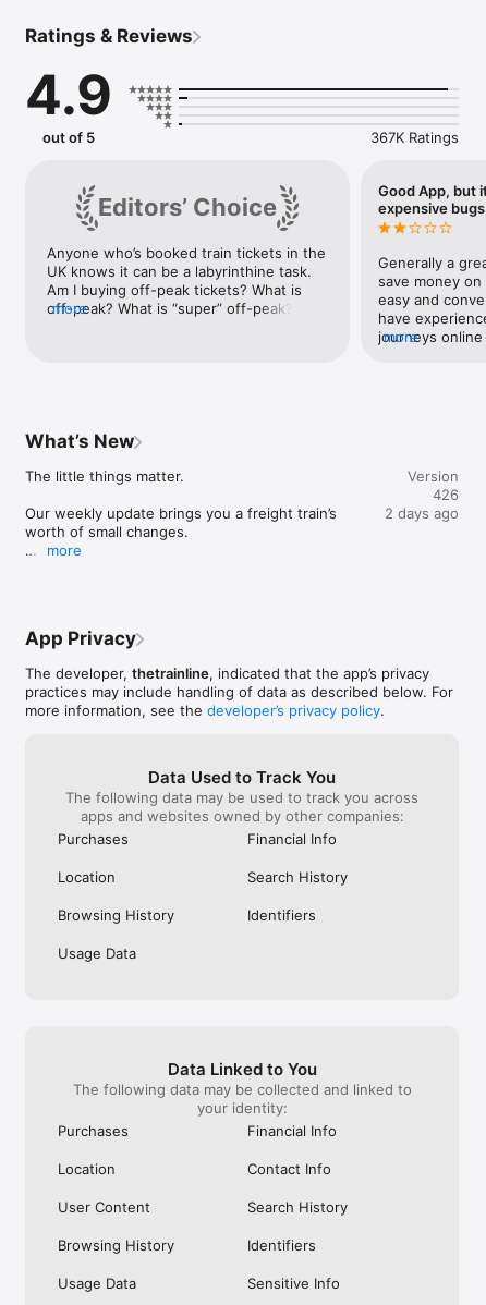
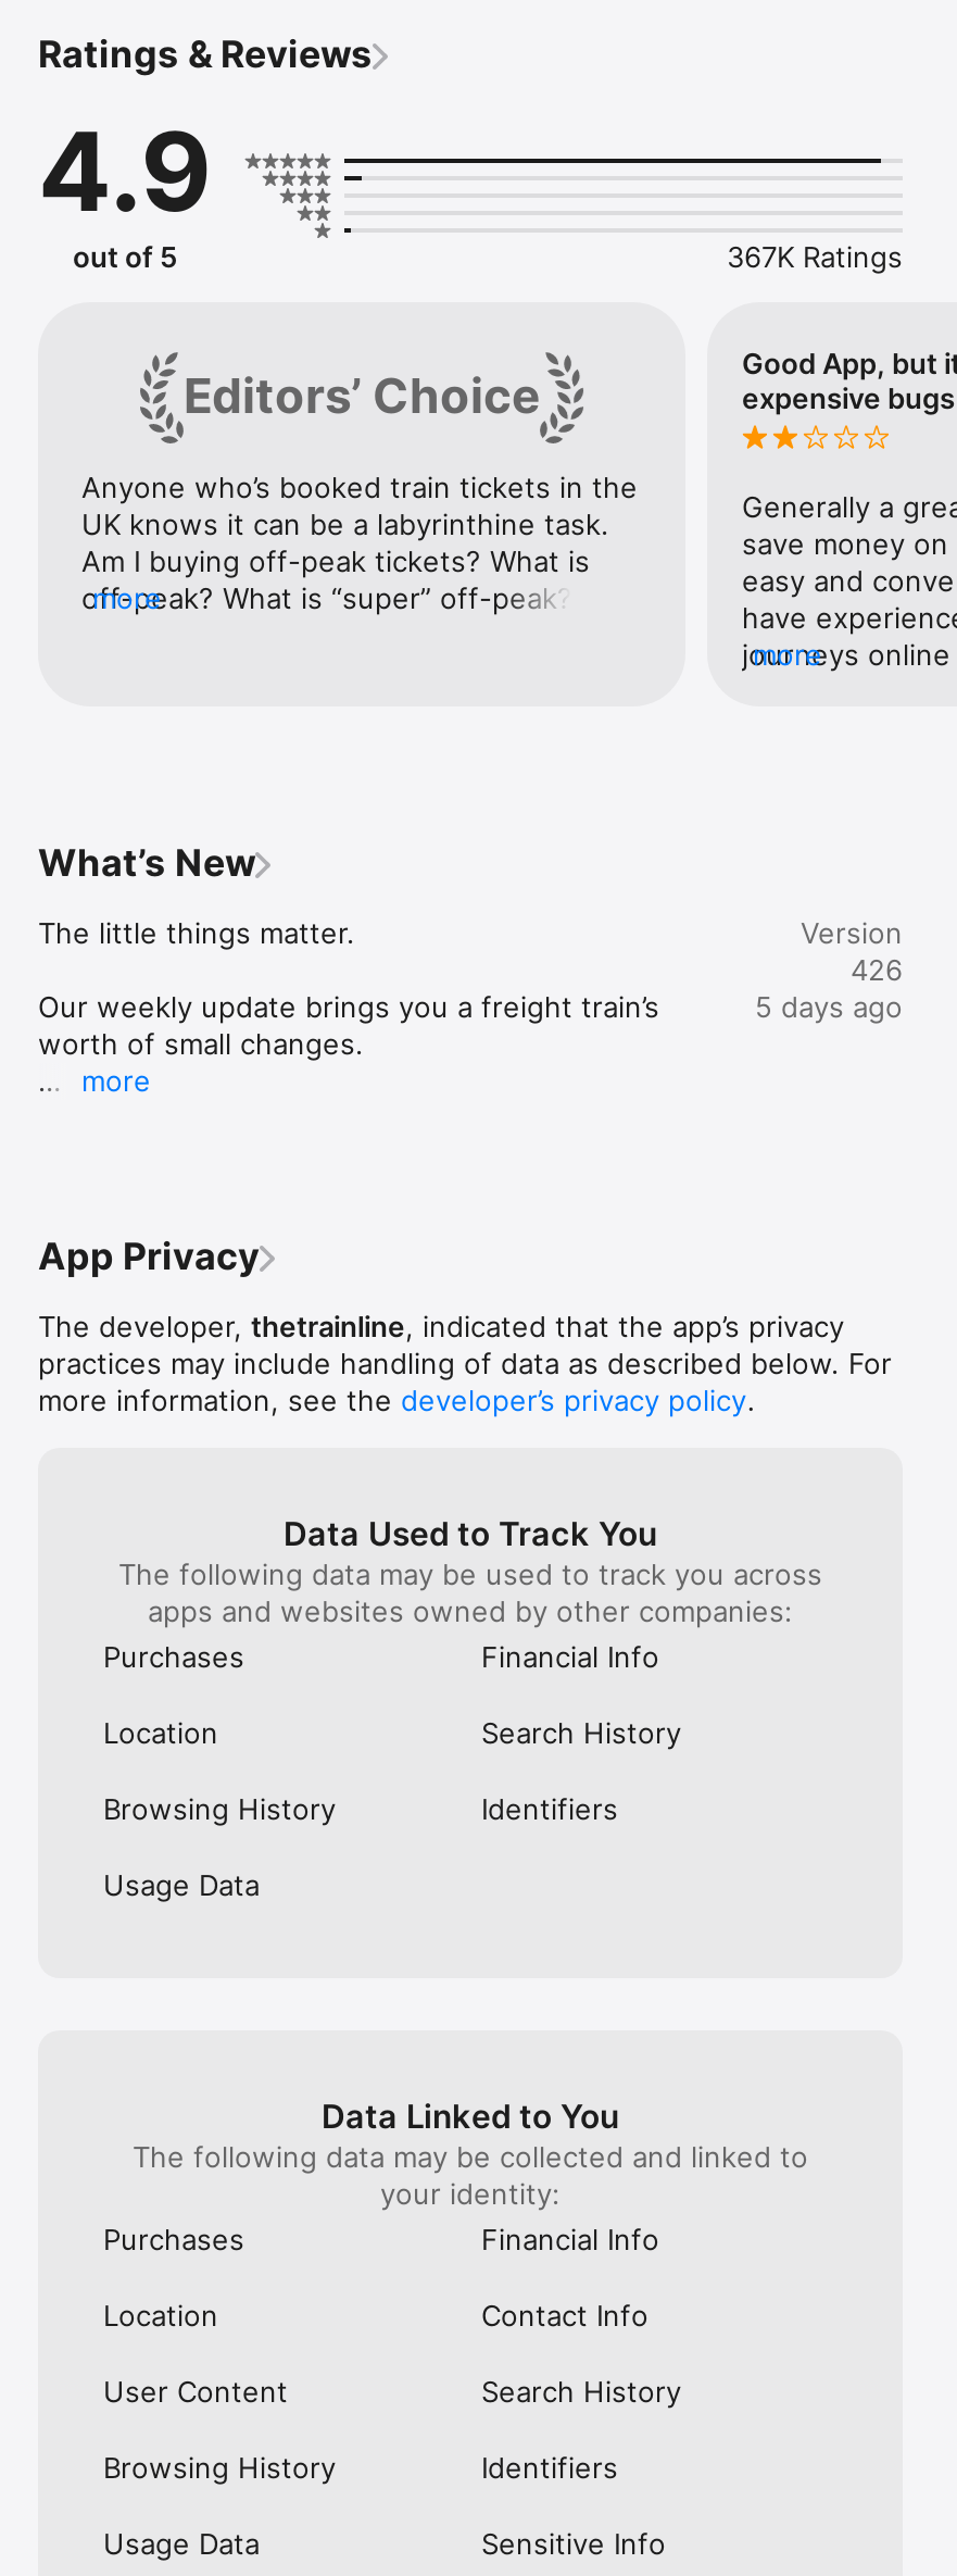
- 2 days ago
+ 5 days ago
